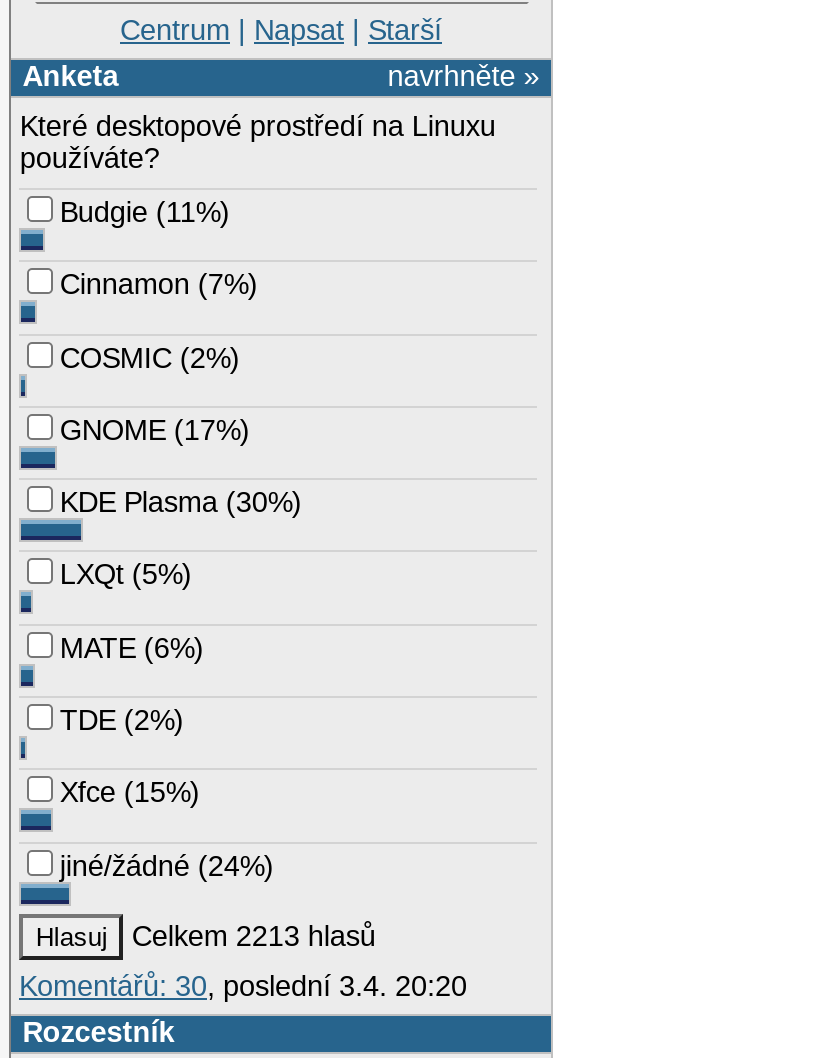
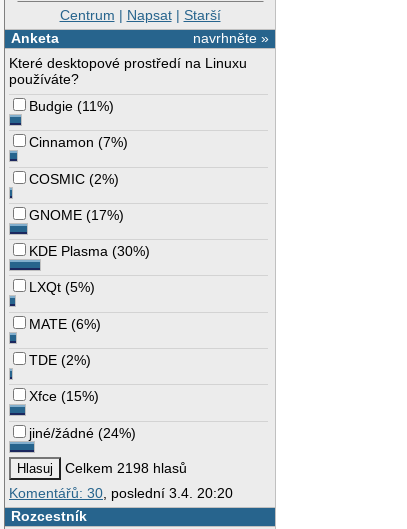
- Celkem 2213 hlasů
+ Celkem 2198 hlasů
